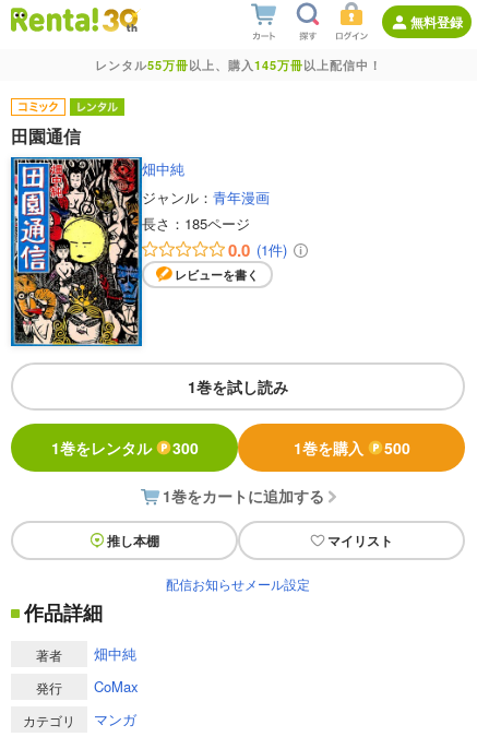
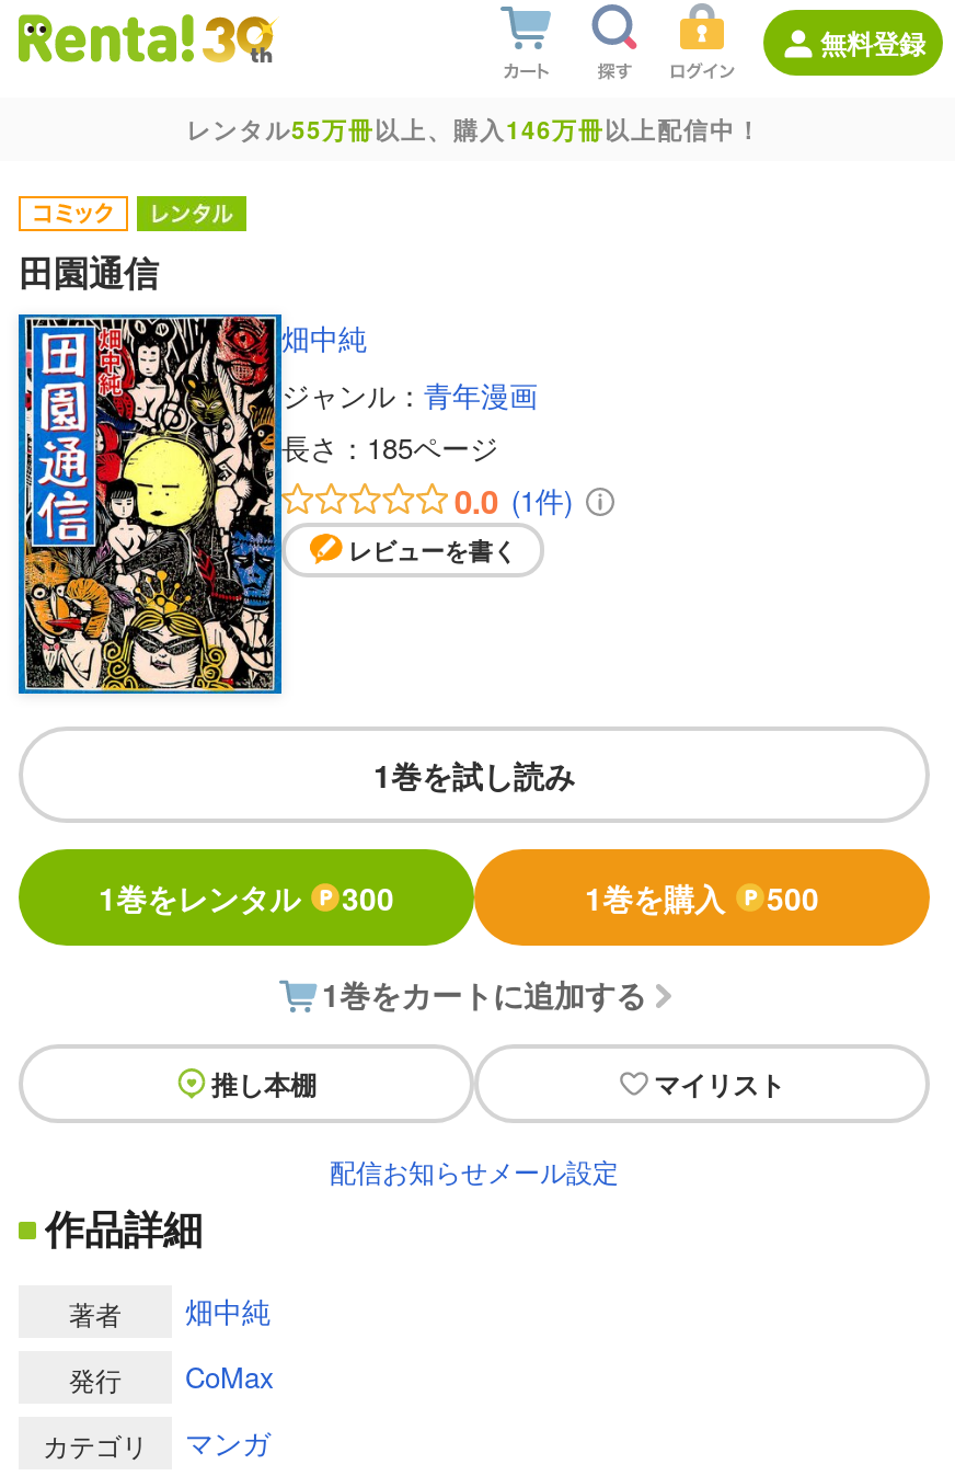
- レンタル55万冊以上、購入145万冊以上配信中！
+ レンタル55万冊以上、購入146万冊以上配信中！
